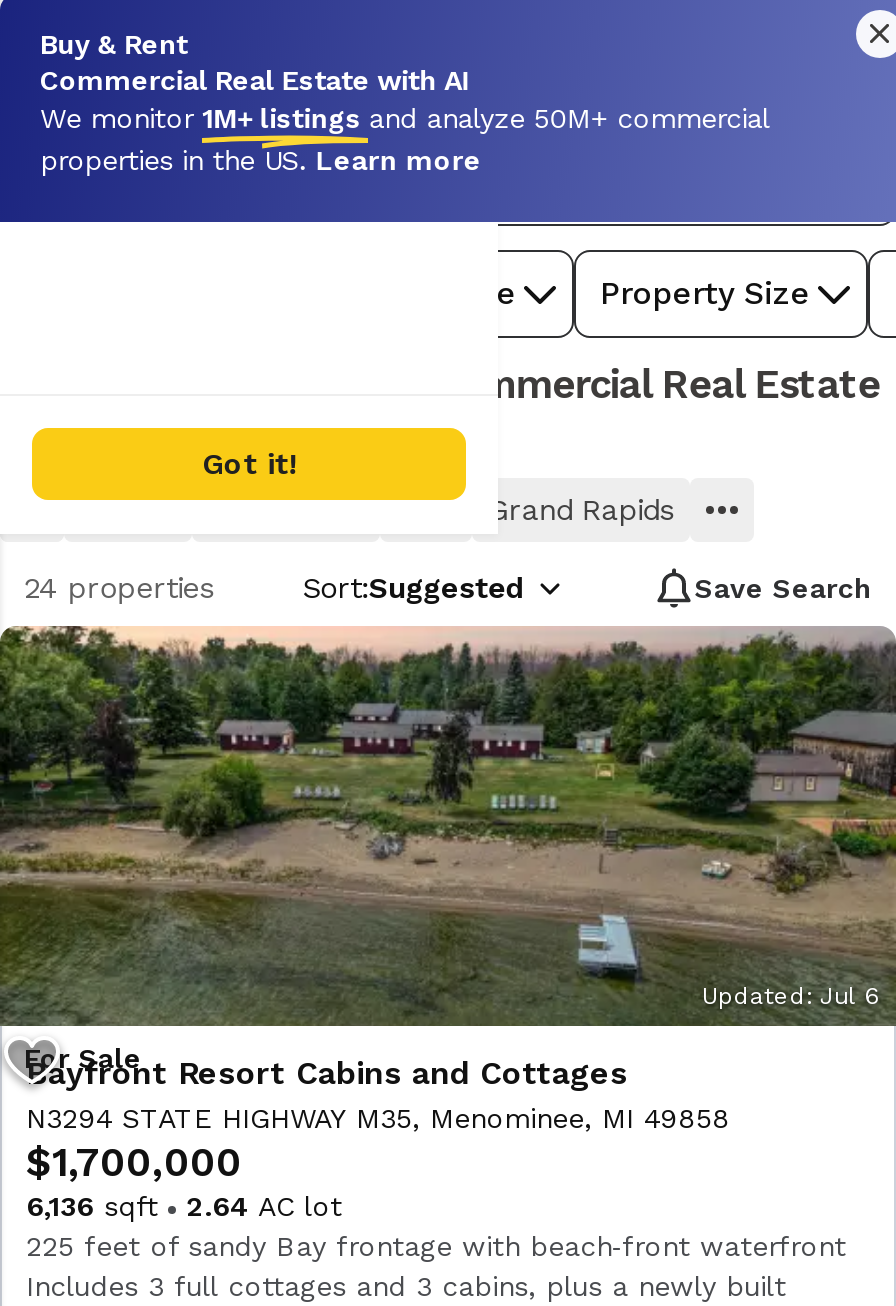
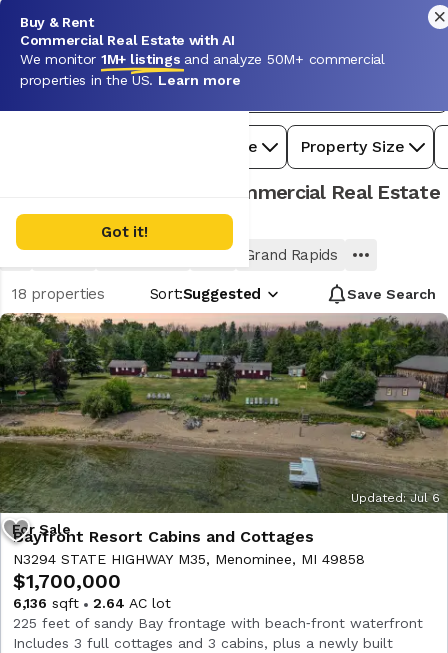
- 24 properties
+ 18 properties
